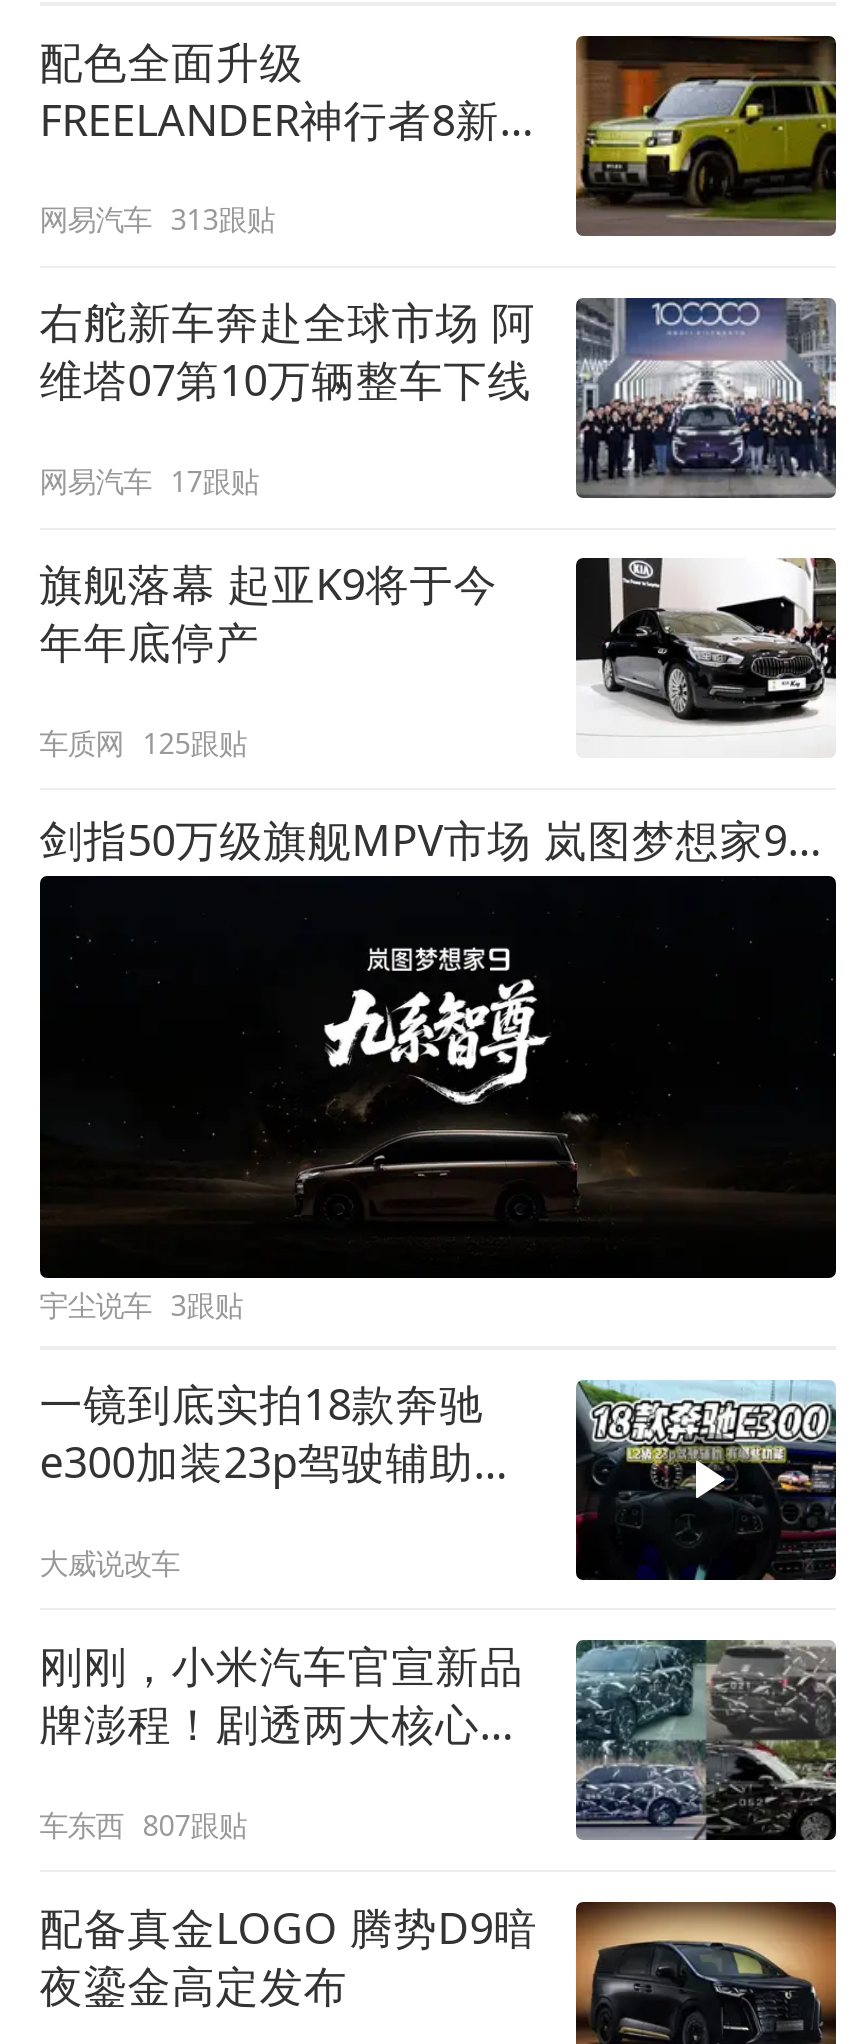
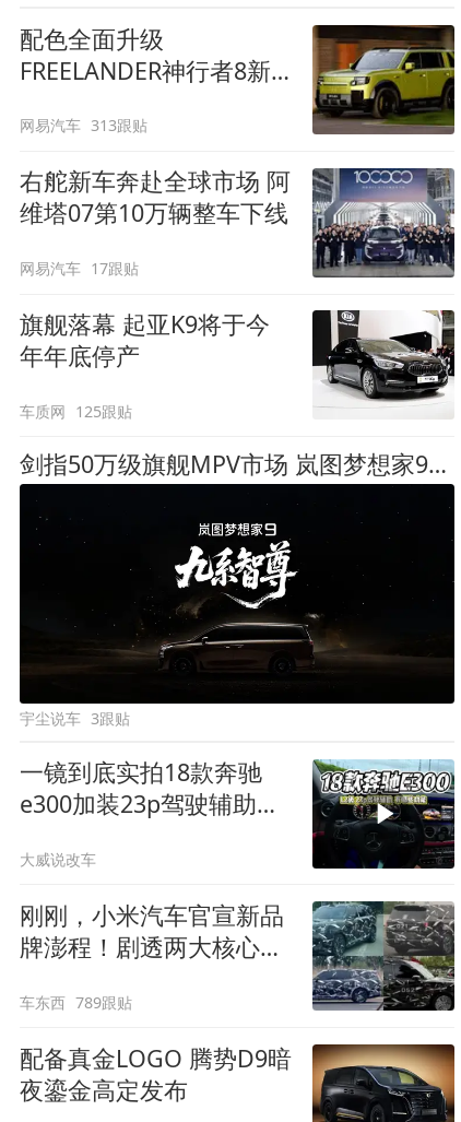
- 车东西 807跟贴
+ 车东西 789跟贴
